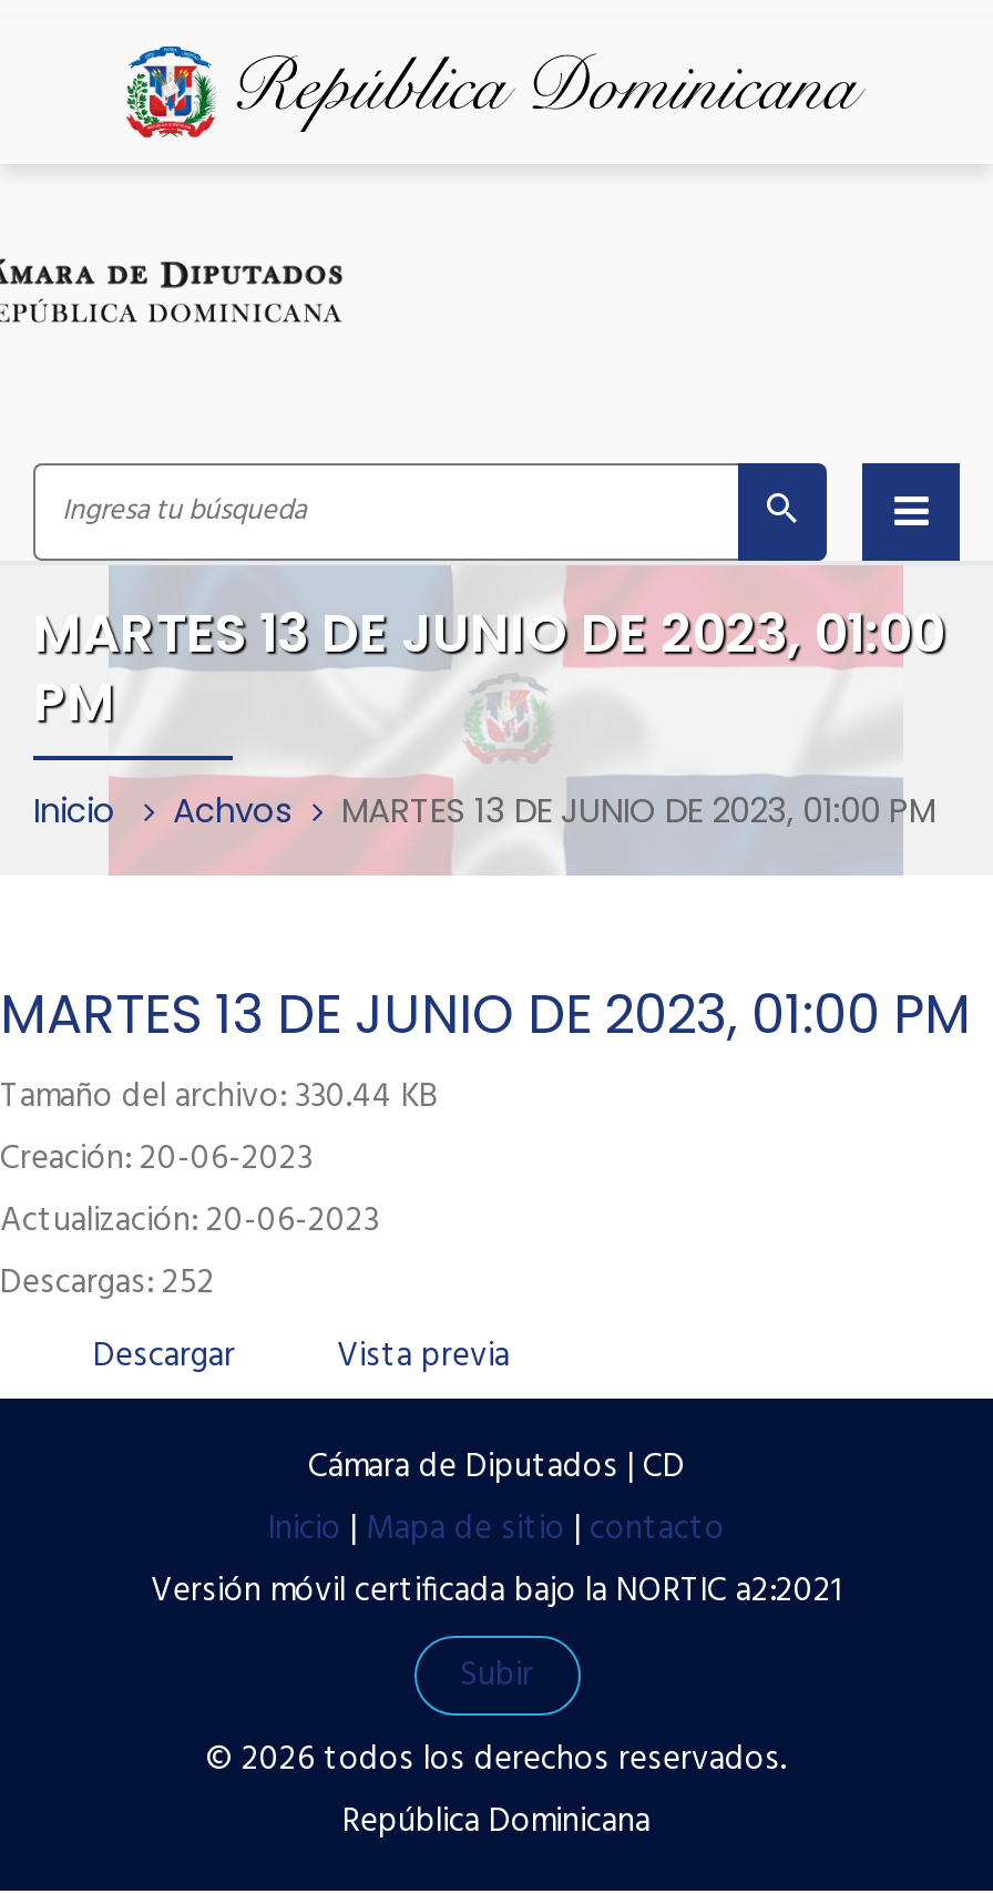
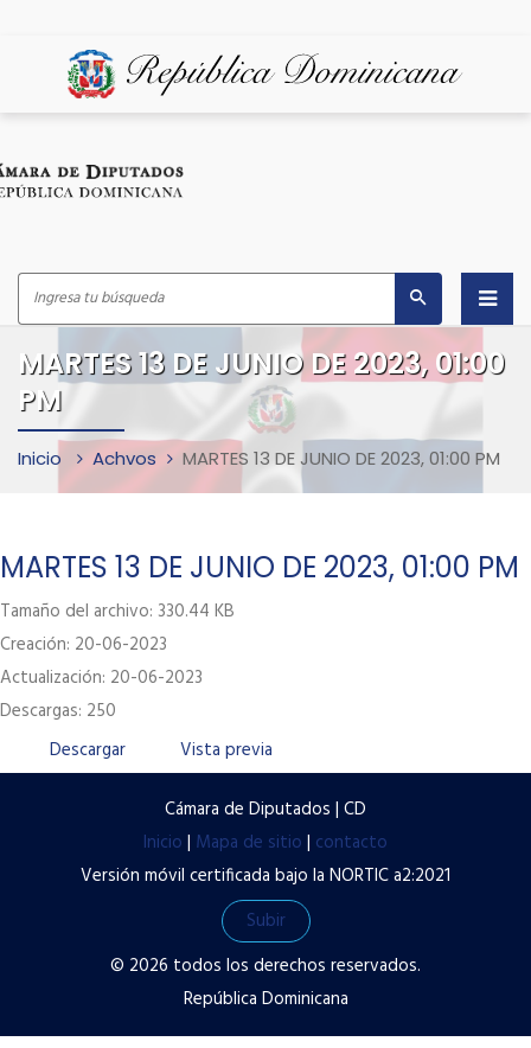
- Descargas: 252
+ Descargas: 250
